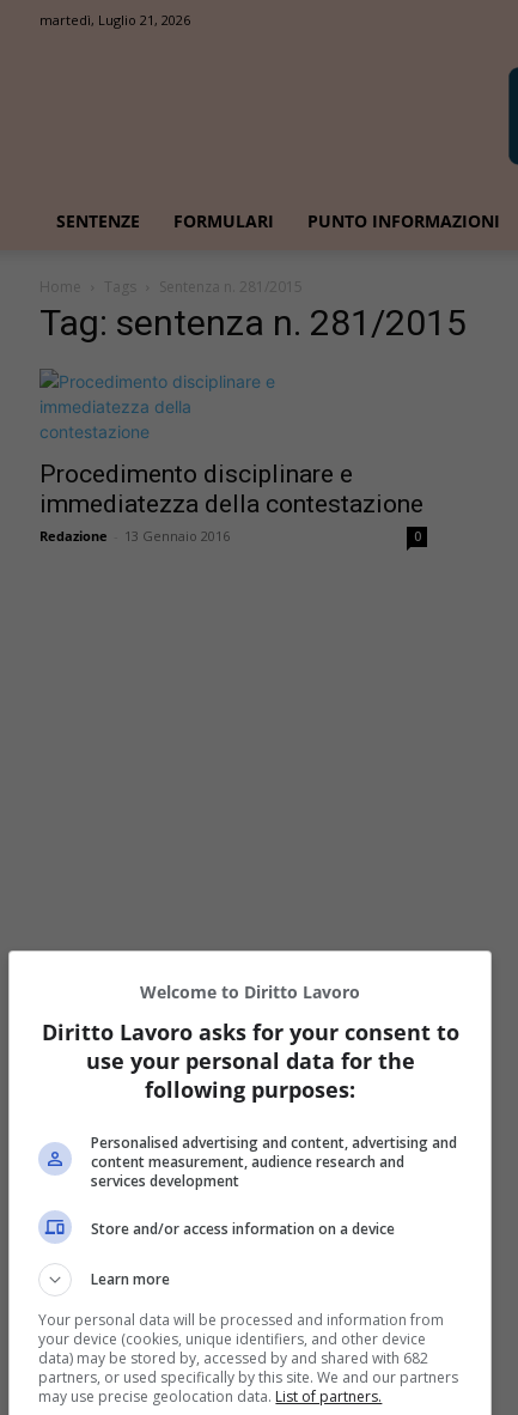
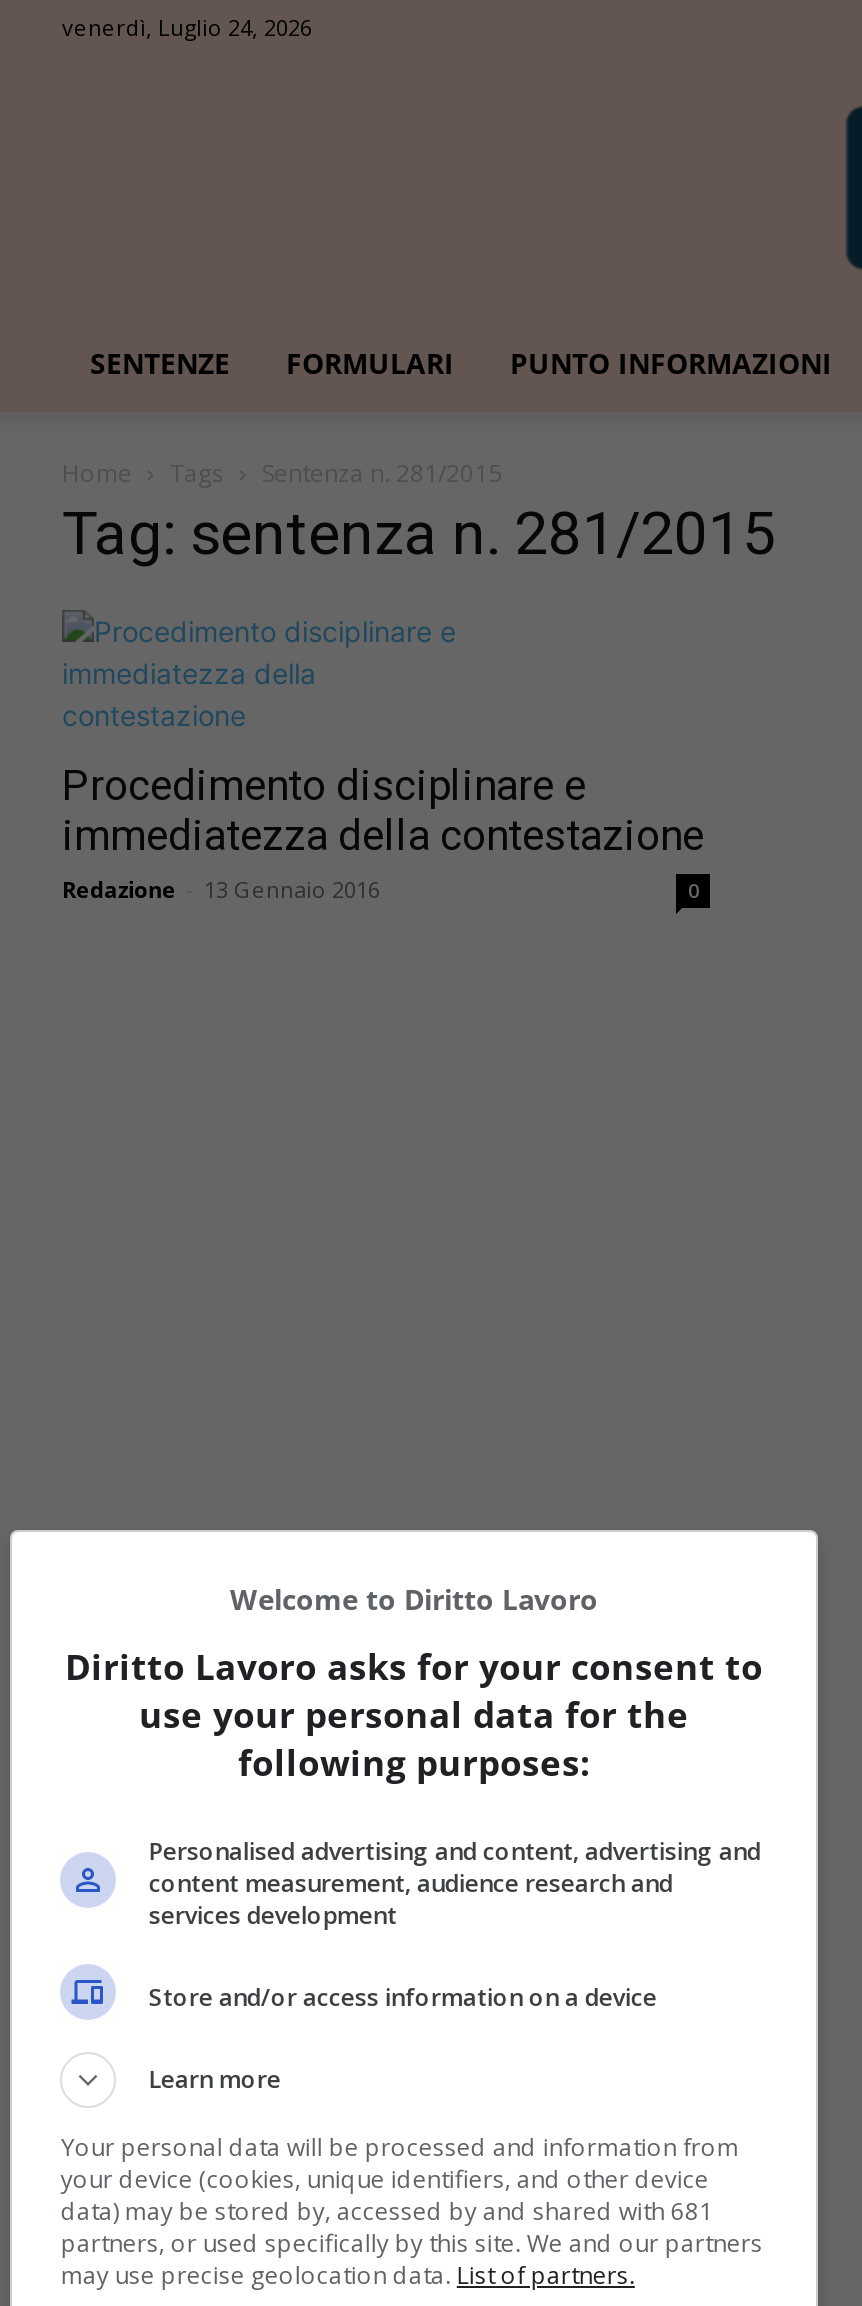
- martedì, Luglio 21, 2026
+ venerdì, Luglio 24, 2026

- data) may be stored by, accessed by and shared with 682
+ data) may be stored by, accessed by and shared with 681
